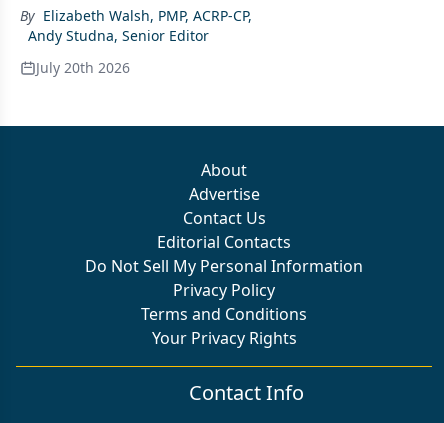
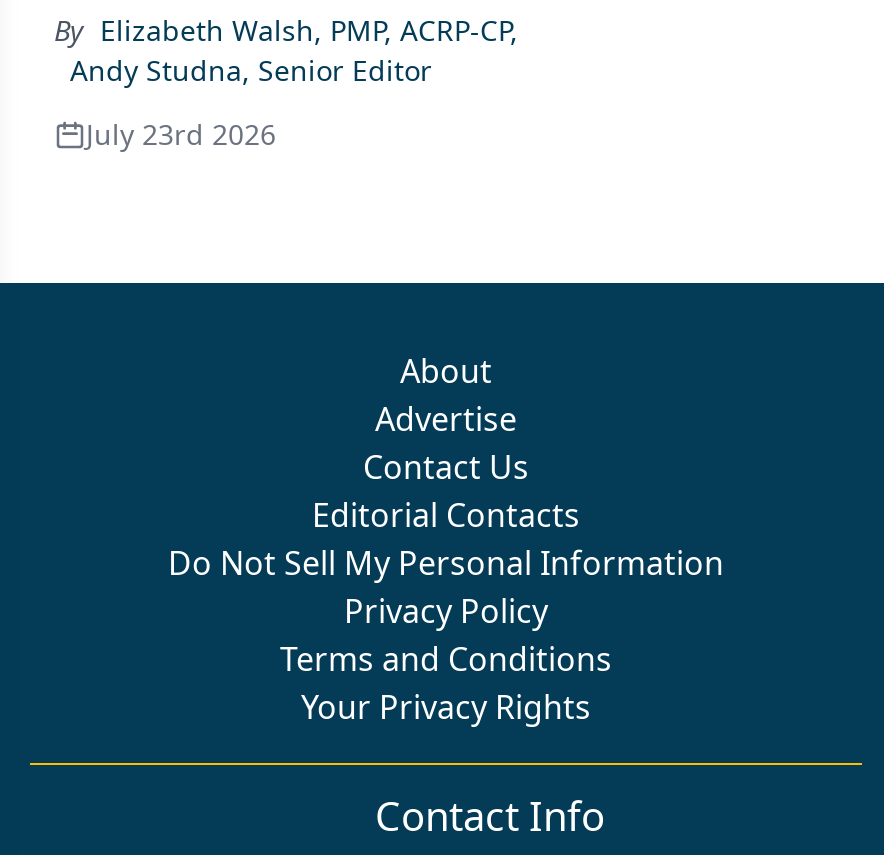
- July 20th 2026
+ July 23rd 2026
